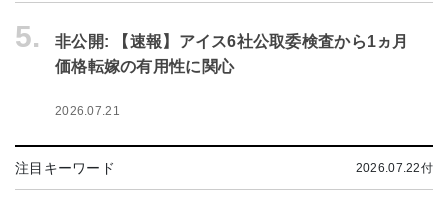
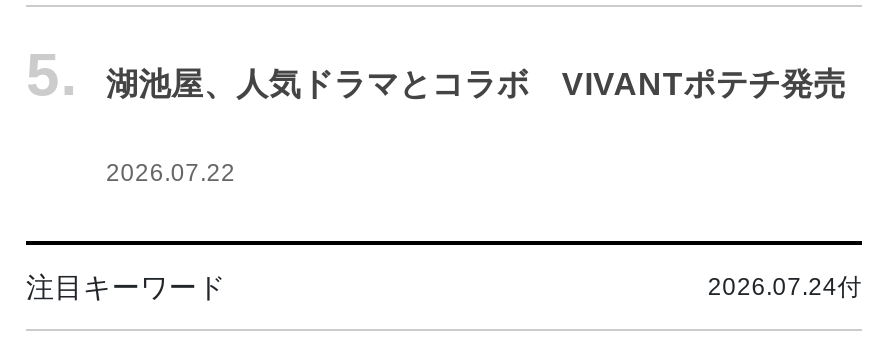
- 非公開: 【速報】アイス6社公取委検査から1ヵ月
- 価格転嫁の有用性に関心
- 2026.07.21
+ 湖池屋、人気ドラマとコラボ VIVANTポテチ発売
+ 2026.07.22

- 2026.07.22付
+ 2026.07.24付
